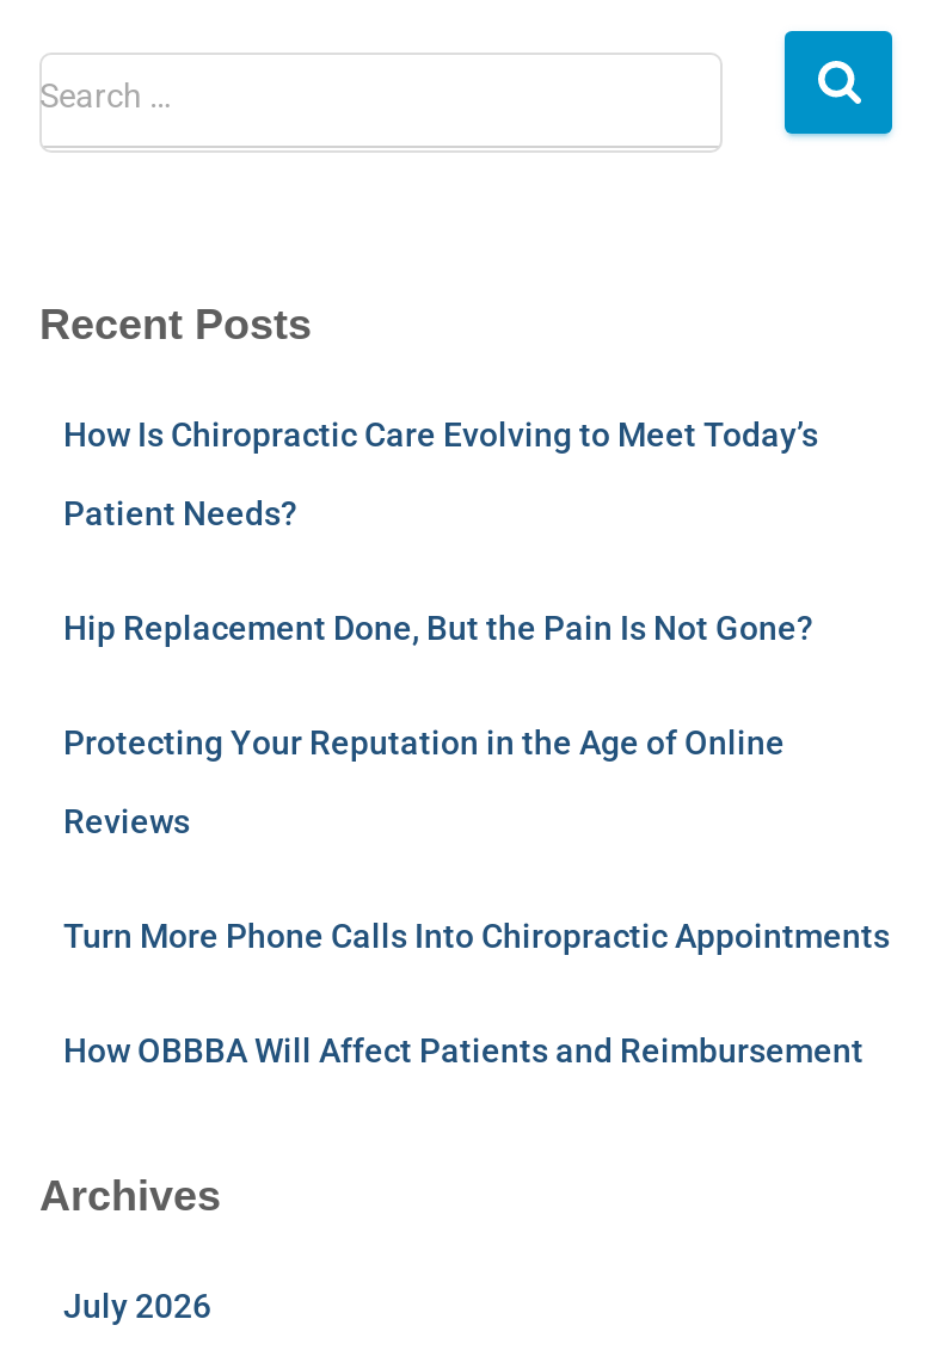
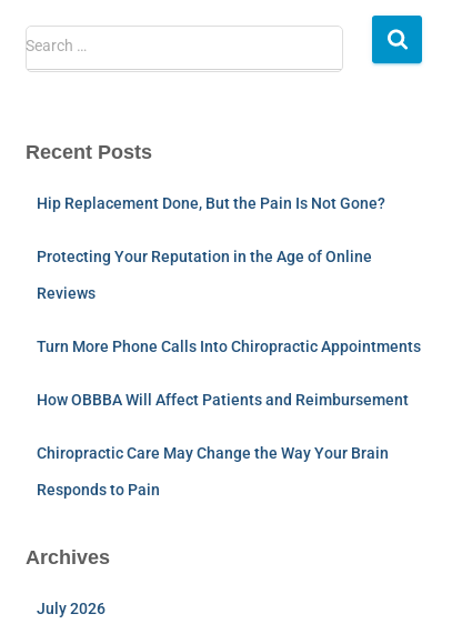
- How Is Chiropractic Care Evolving to Meet Today’s
- Patient Needs?

moved up: Hip Replacement Done, But the Pain Is Not Gone? | Protecting Your Reputation in the Age of Online | Reviews | Turn More Phone Calls Into Chiropractic Appointments | How OBBBA Will Affect Patients and Reimbursement

+ Chiropractic Care May Change the Way Your Brain
+ Responds to Pain
